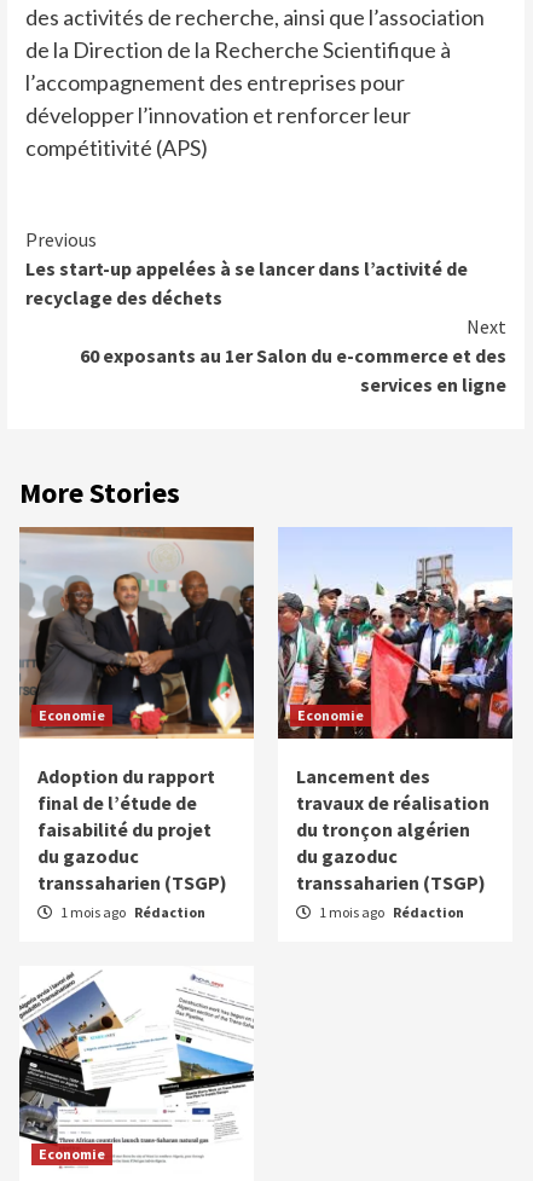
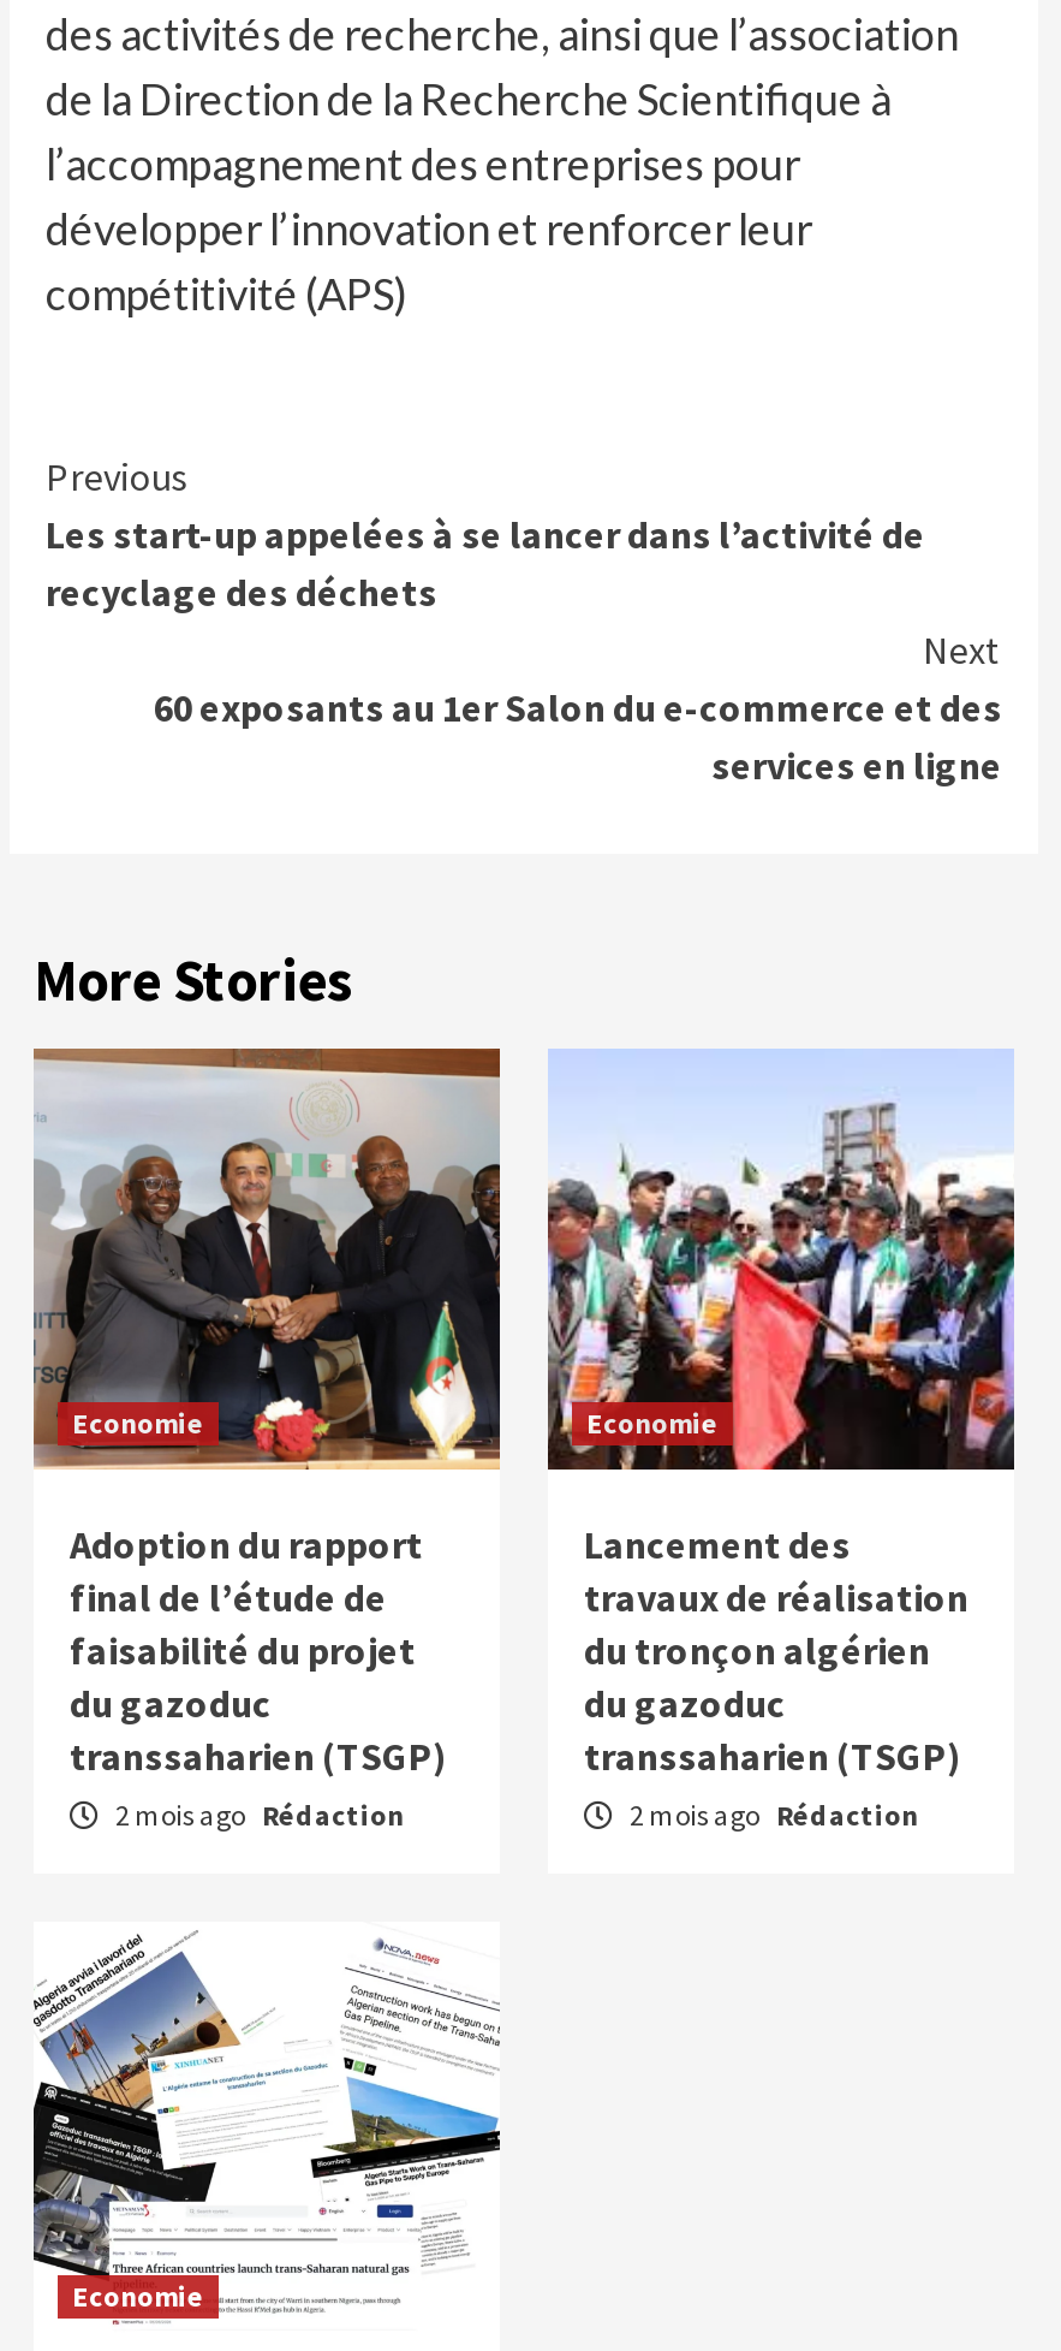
- 1 mois ago Rédaction
+ 2 mois ago Rédaction

- 1 mois ago Rédaction
+ 2 mois ago Rédaction
